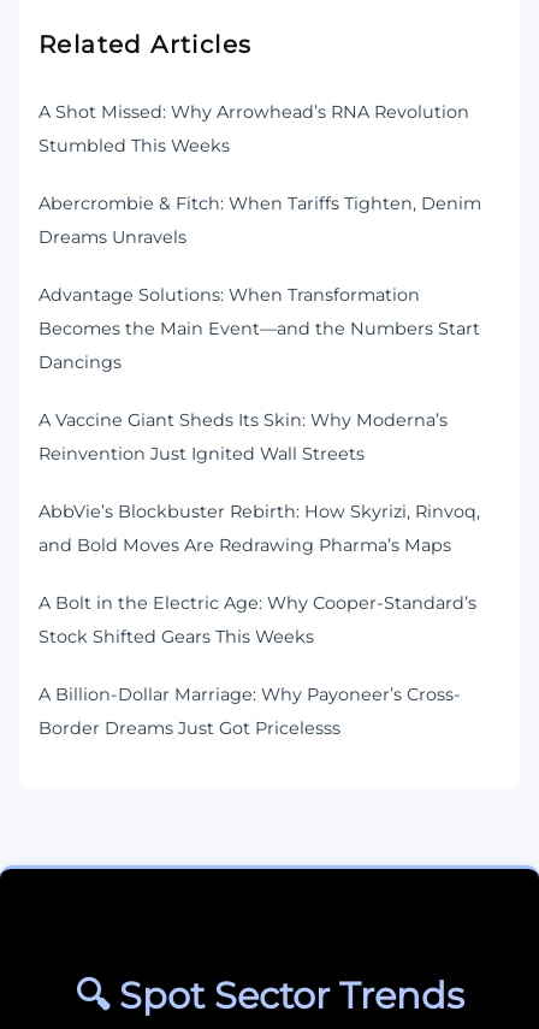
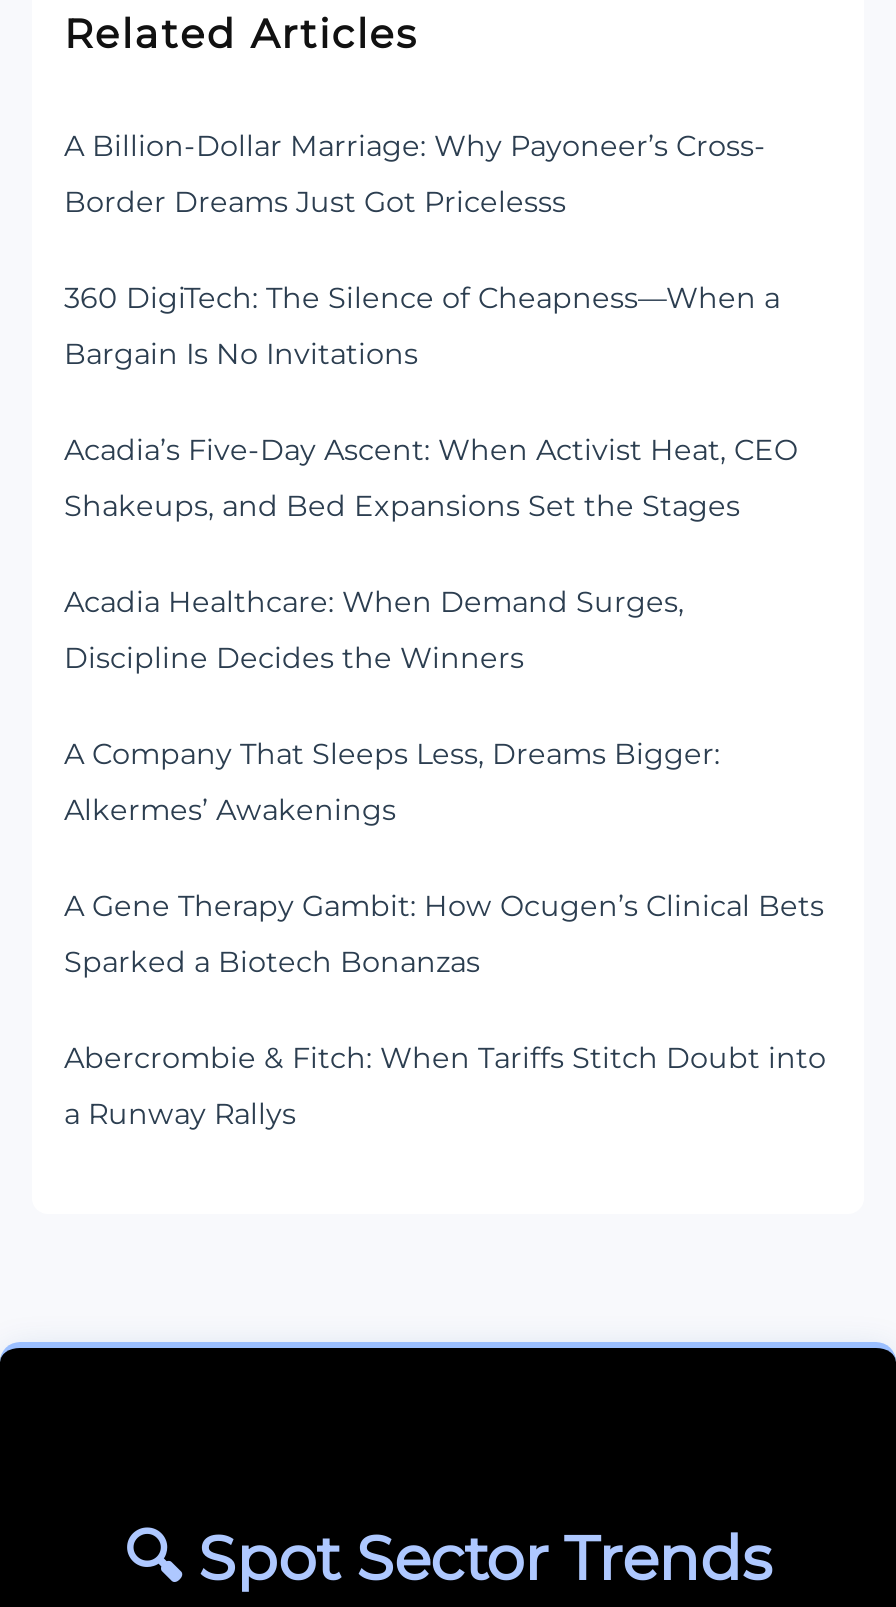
- A Shot Missed: Why Arrowhead’s RNA Revolution
- Stumbled This Weeks
- Abercrombie & Fitch: When Tariffs Tighten, Denim
- Dreams Unravels
- Advantage Solutions: When Transformation
- Becomes the Main Event—and the Numbers Start
- Dancings
- A Vaccine Giant Sheds Its Skin: Why Moderna’s
- Reinvention Just Ignited Wall Streets
- AbbVie’s Blockbuster Rebirth: How Skyrizi, Rinvoq,
- and Bold Moves Are Redrawing Pharma’s Maps
- A Bolt in the Electric Age: Why Cooper-Standard’s
- Stock Shifted Gears This Weeks

moved up: A Billion-Dollar Marriage: Why Payoneer’s Cross- | Border Dreams Just Got Pricelesss

+ 360 DigiTech: The Silence of Cheapness—When a
+ Bargain Is No Invitations
+ Acadia’s Five-Day Ascent: When Activist Heat, CEO
+ Shakeups, and Bed Expansions Set the Stages
+ Acadia Healthcare: When Demand Surges,
+ Discipline Decides the Winners
+ A Company That Sleeps Less, Dreams Bigger:
+ Alkermes’ Awakenings
+ A Gene Therapy Gambit: How Ocugen’s Clinical Bets
+ Sparked a Biotech Bonanzas
+ Abercrombie & Fitch: When Tariffs Stitch Doubt into
+ a Runway Rallys
